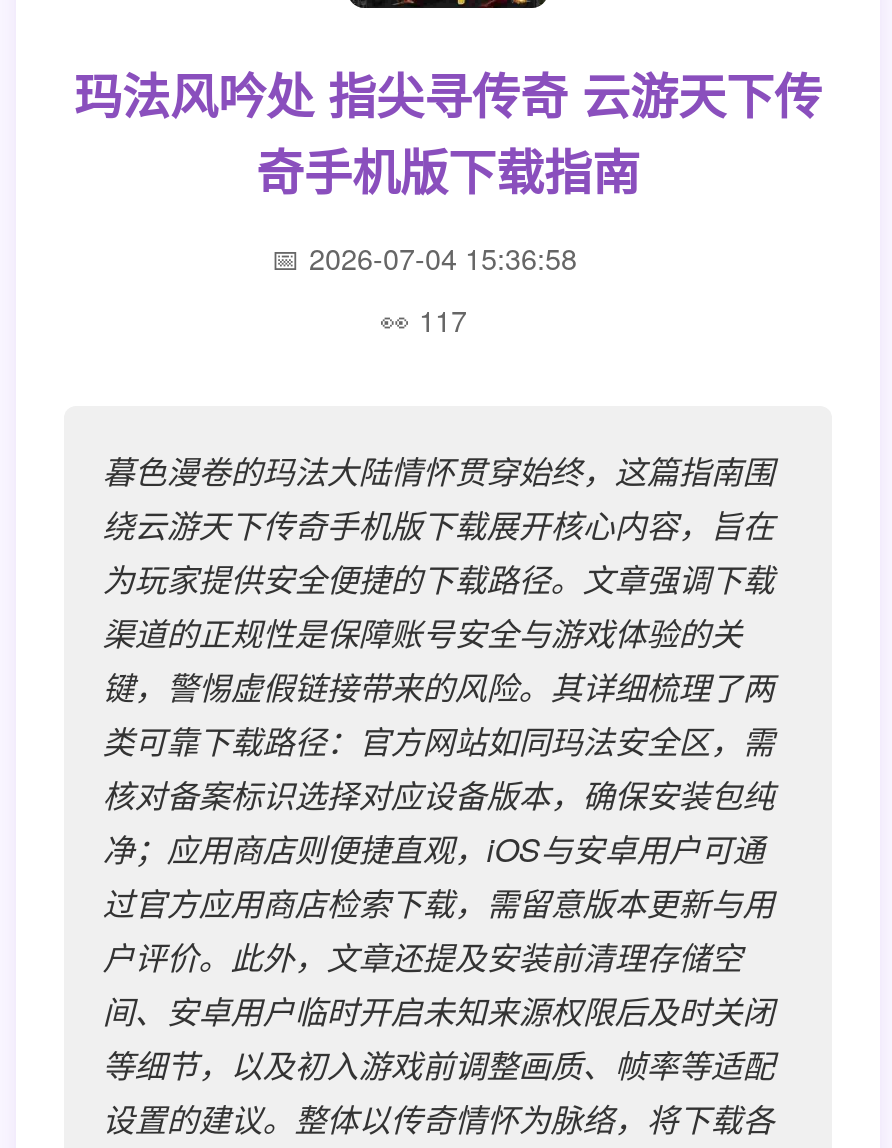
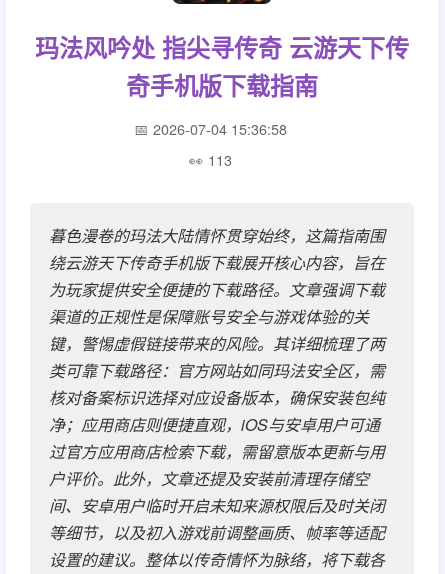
- 117
+ 113
